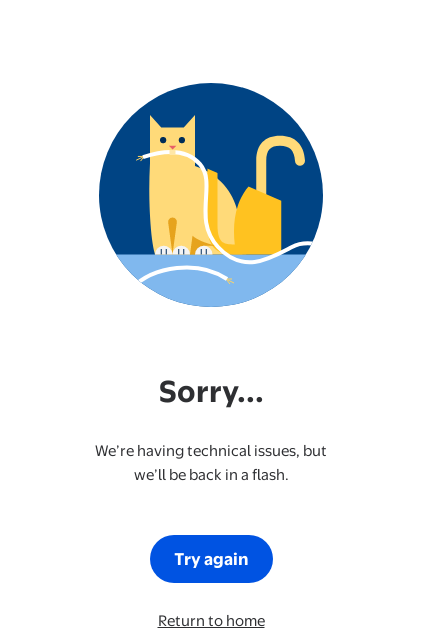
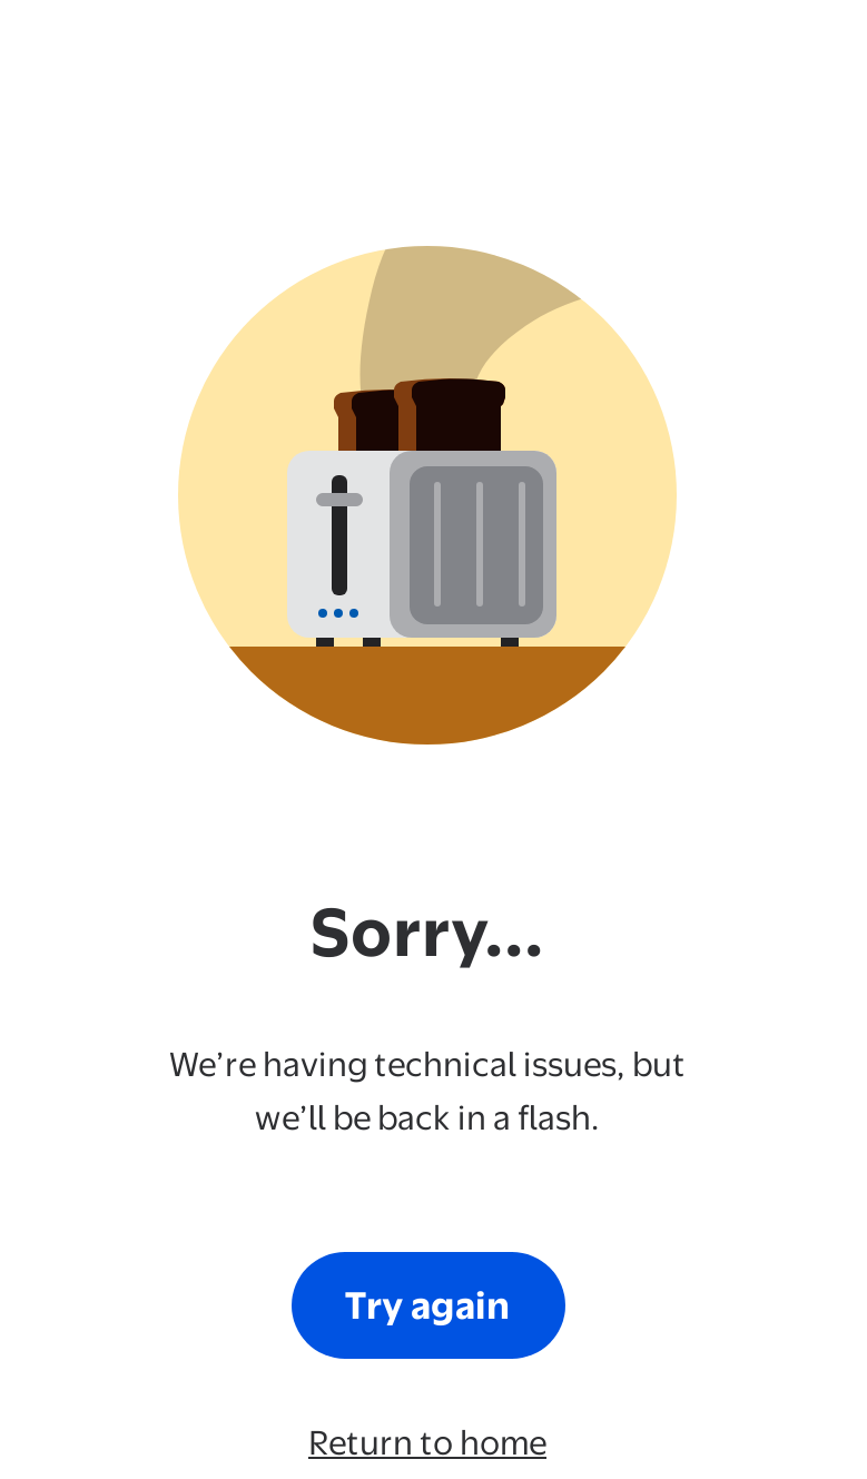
- [image]
+ [image]
